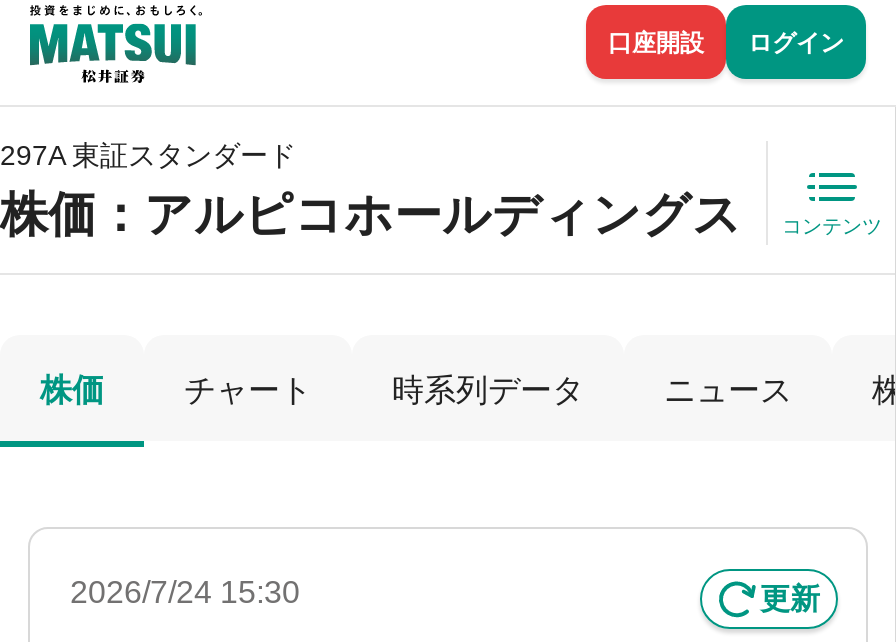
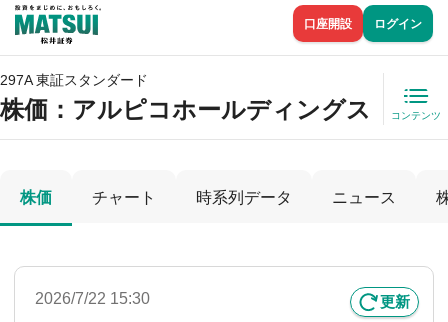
- 2026/7/24 15:30
+ 2026/7/22 15:30
